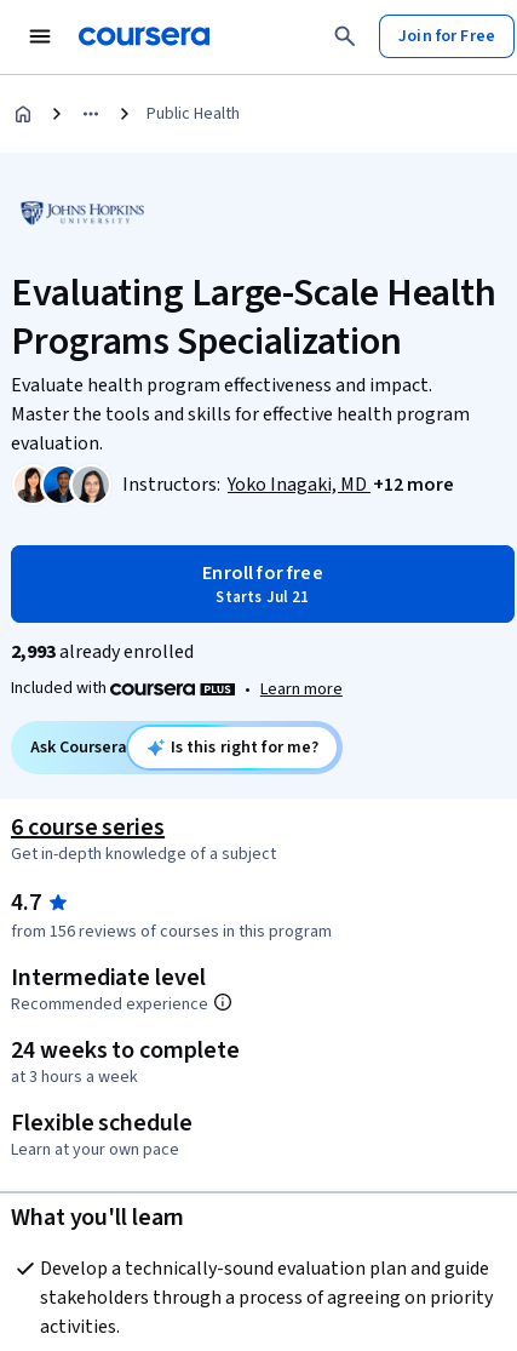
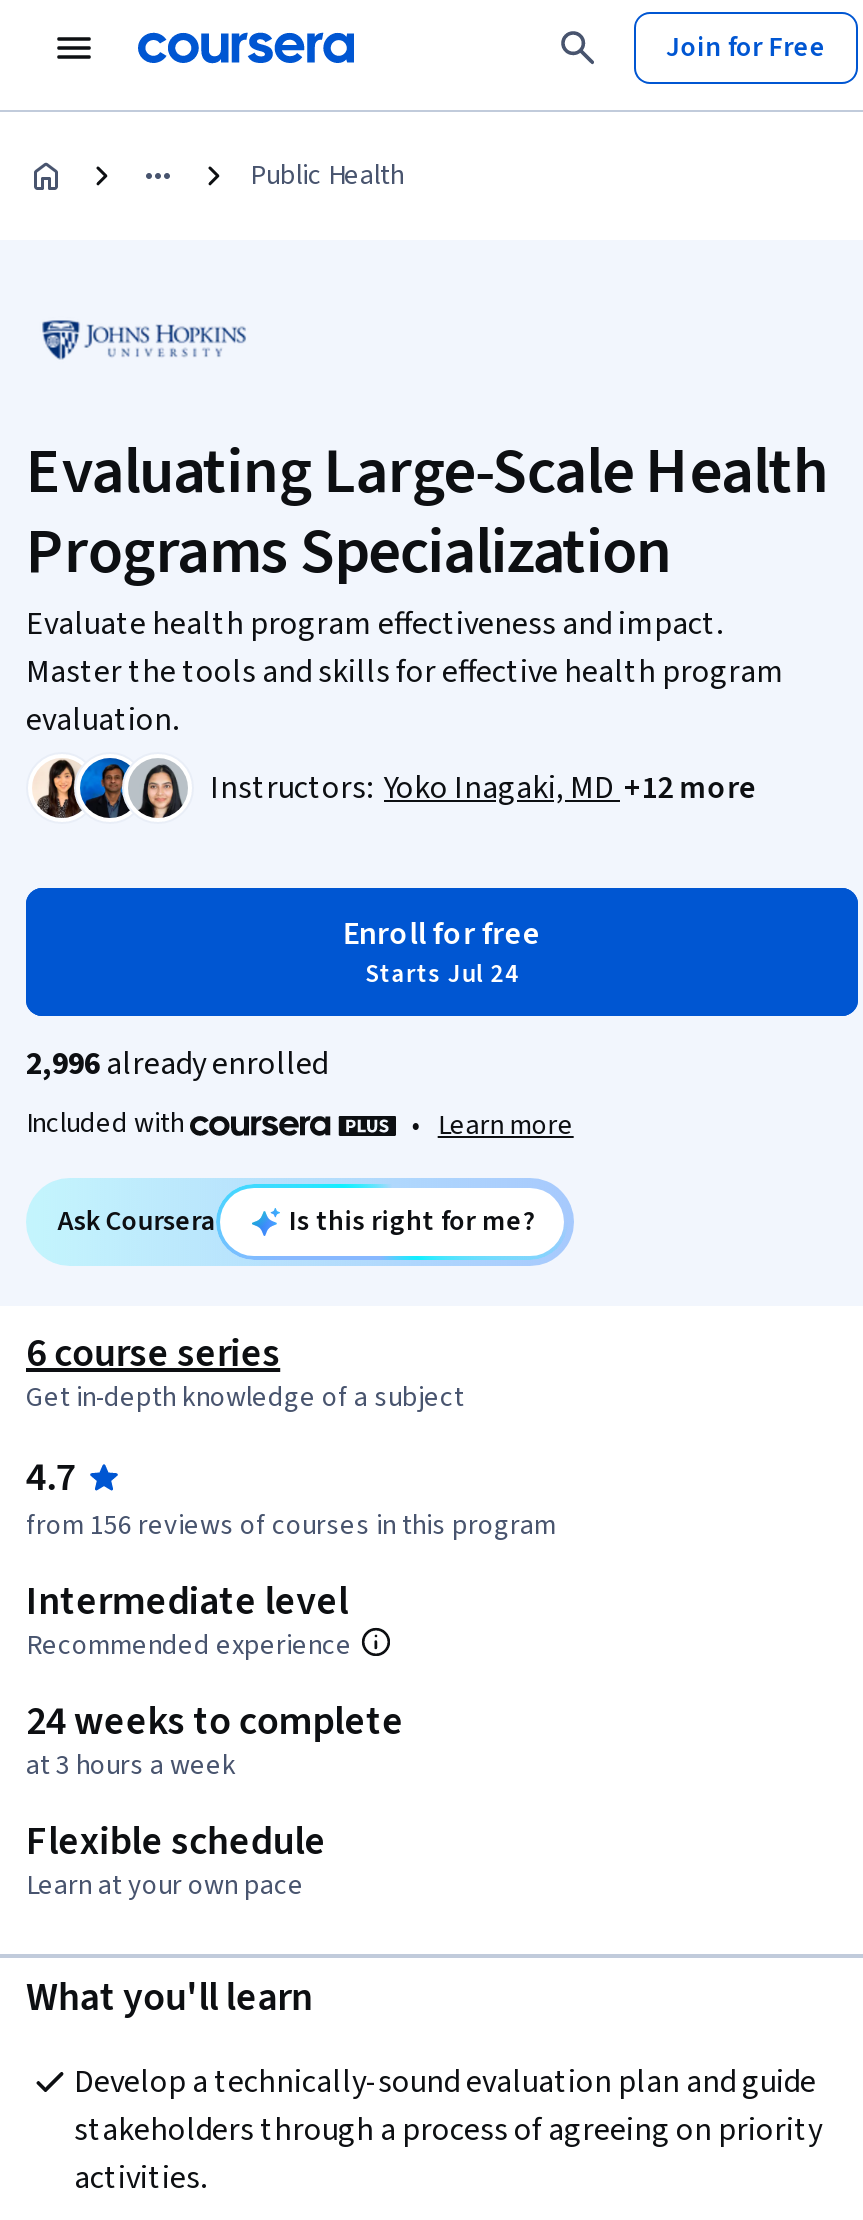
- Starts Jul 21
+ Starts Jul 24

- 2,993 already enrolled
+ 2,996 already enrolled
